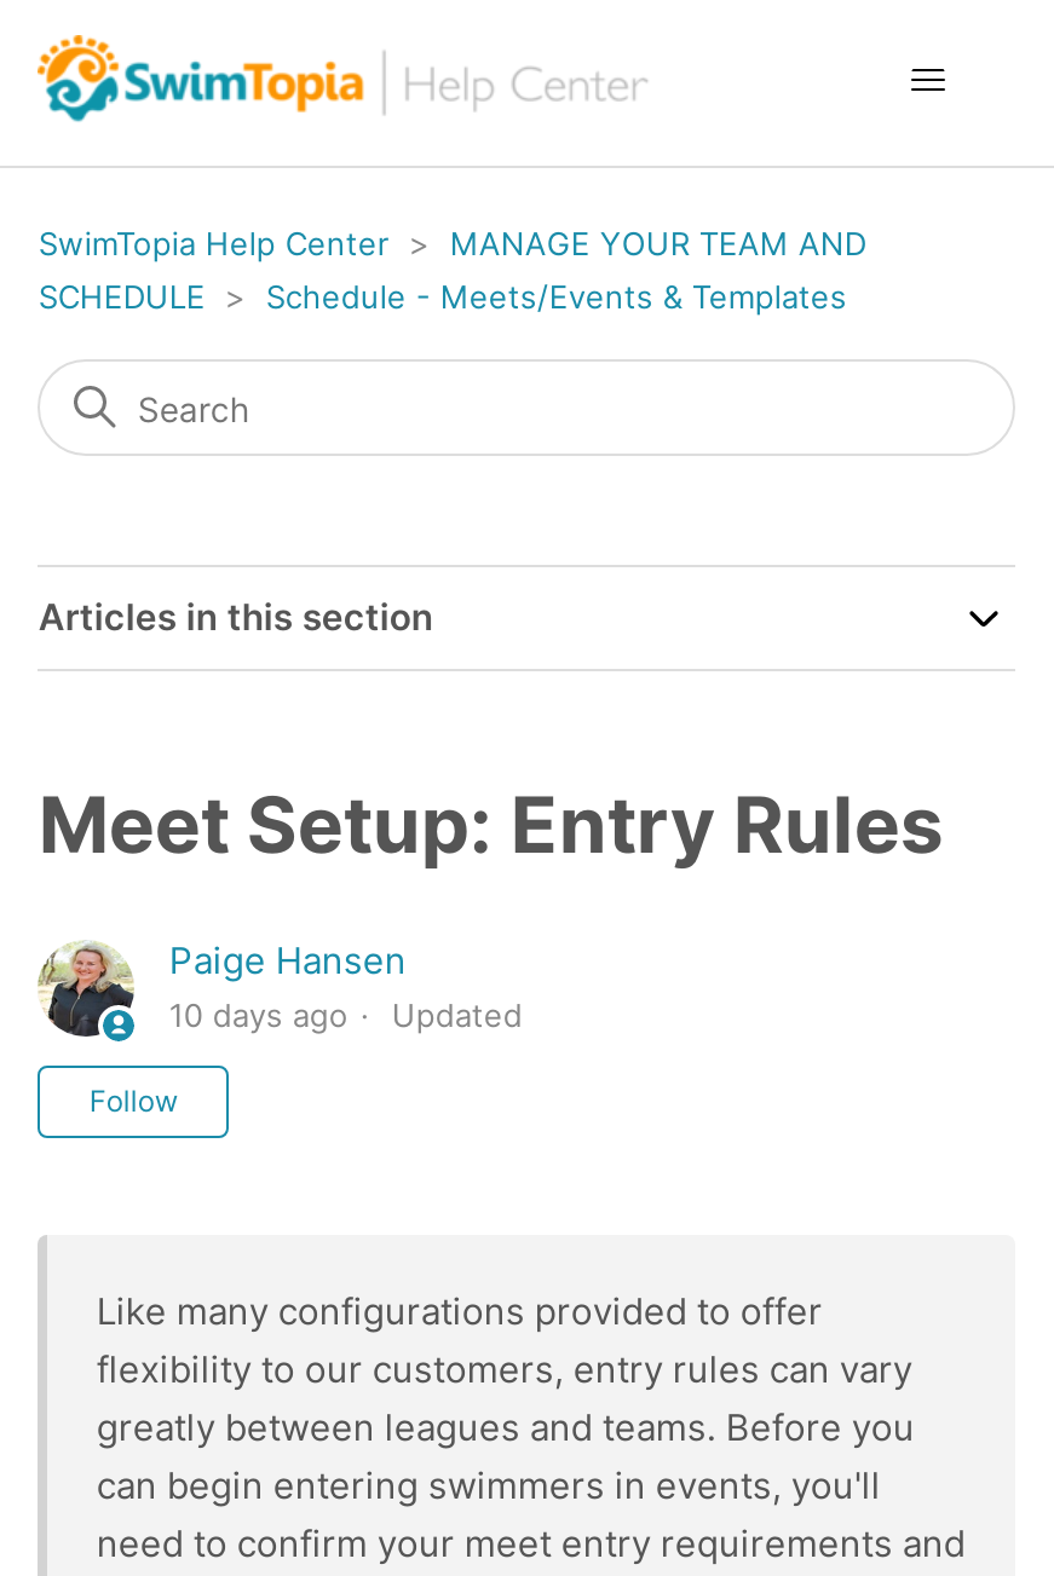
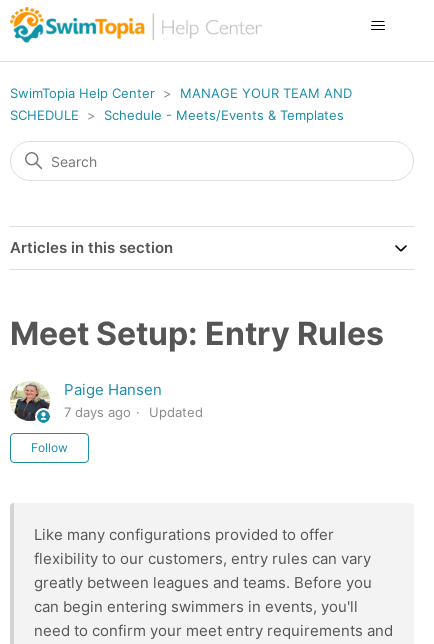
- 10 days ago Updated
+ 7 days ago Updated
